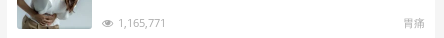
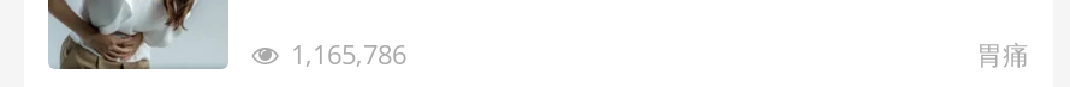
- 1,165,771
+ 1,165,786
